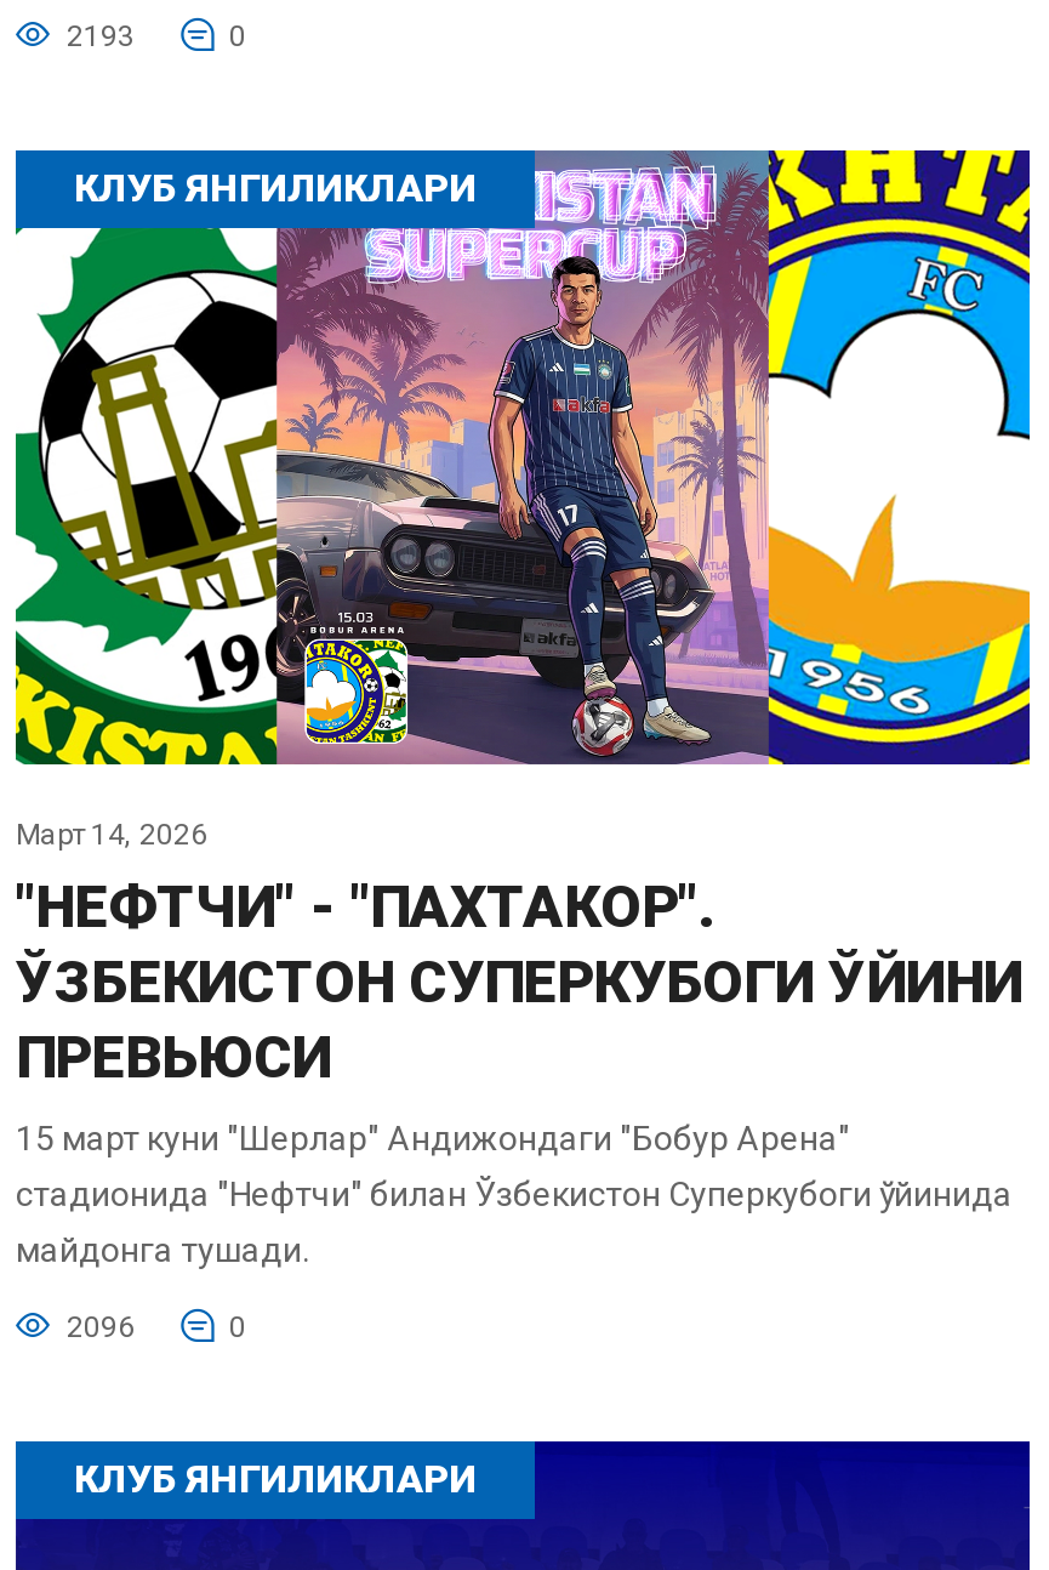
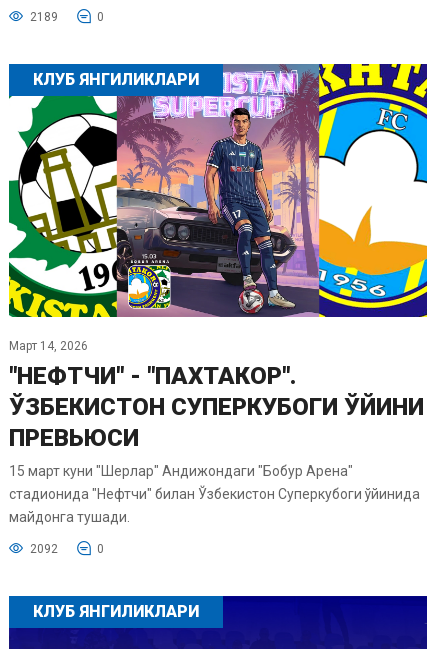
- 2193
+ 2189

- 2096
+ 2092
